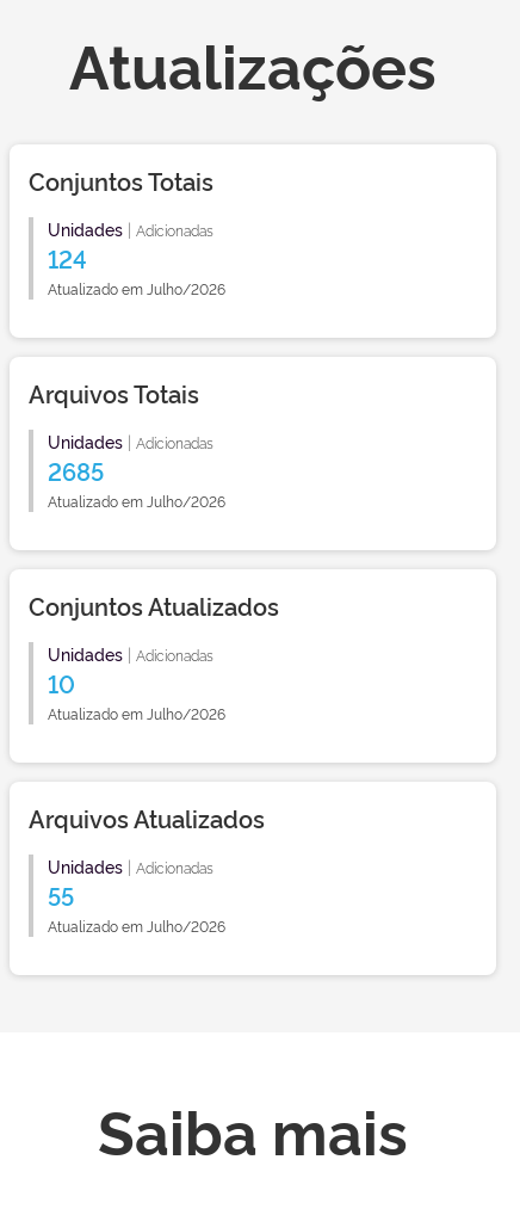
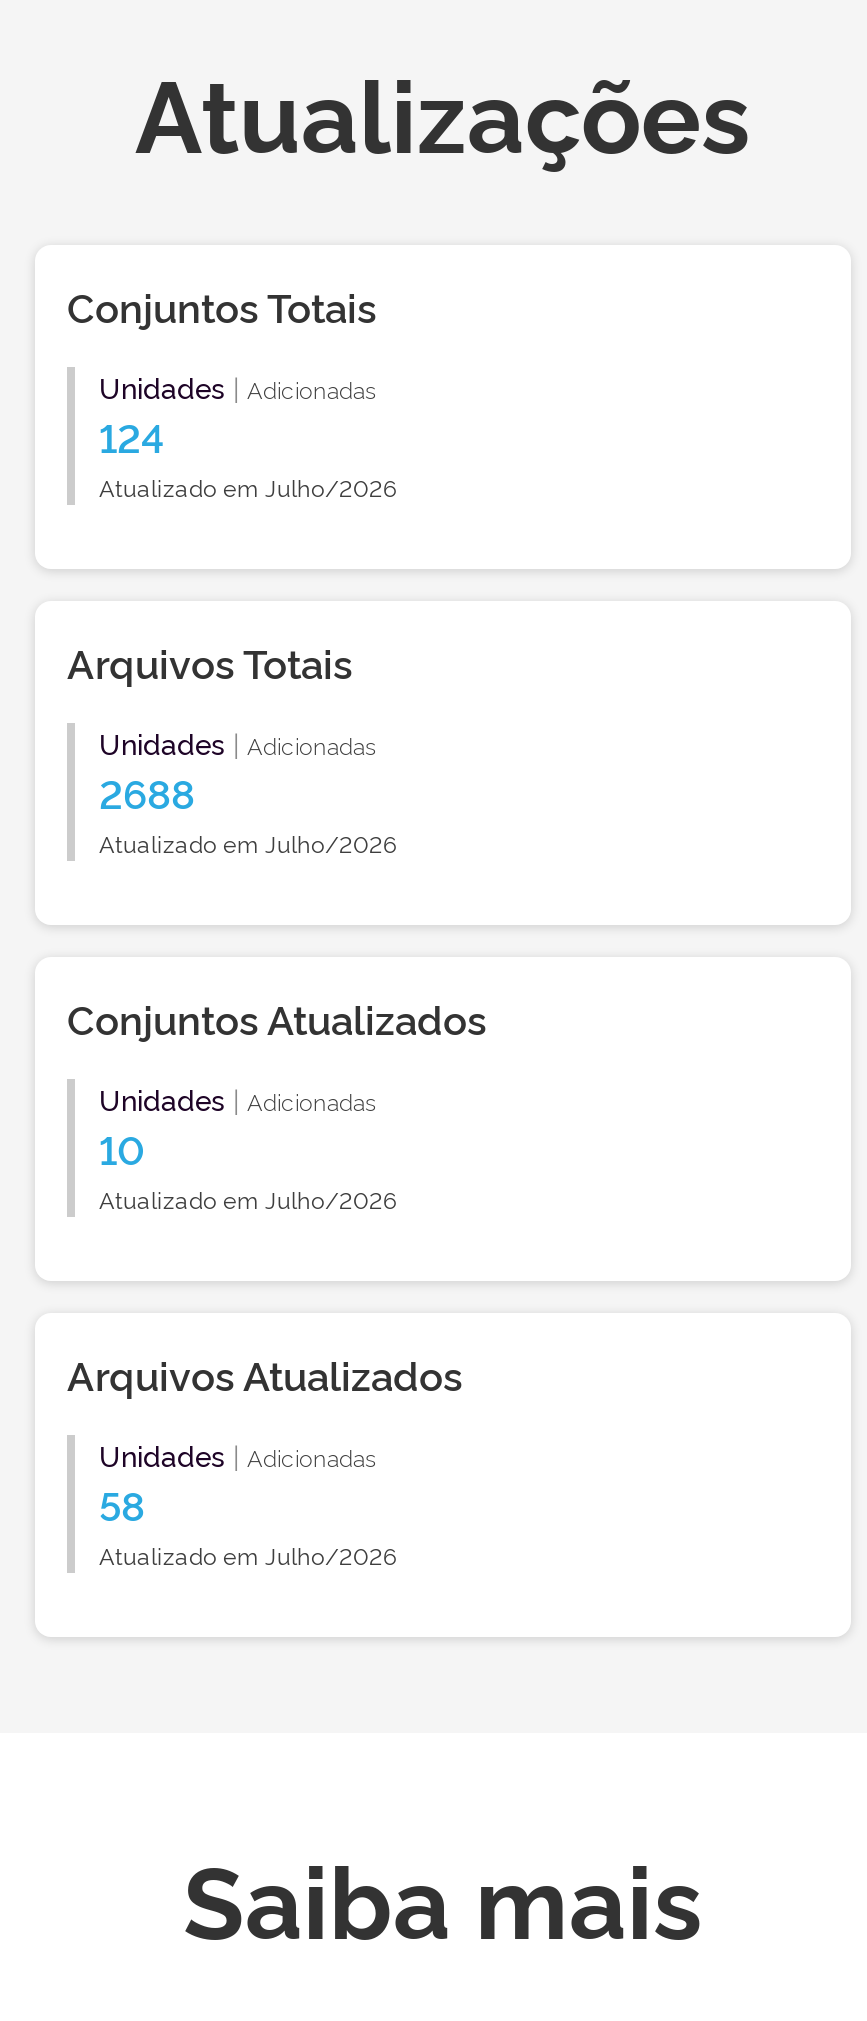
- 2685
+ 2688

- 55
+ 58
